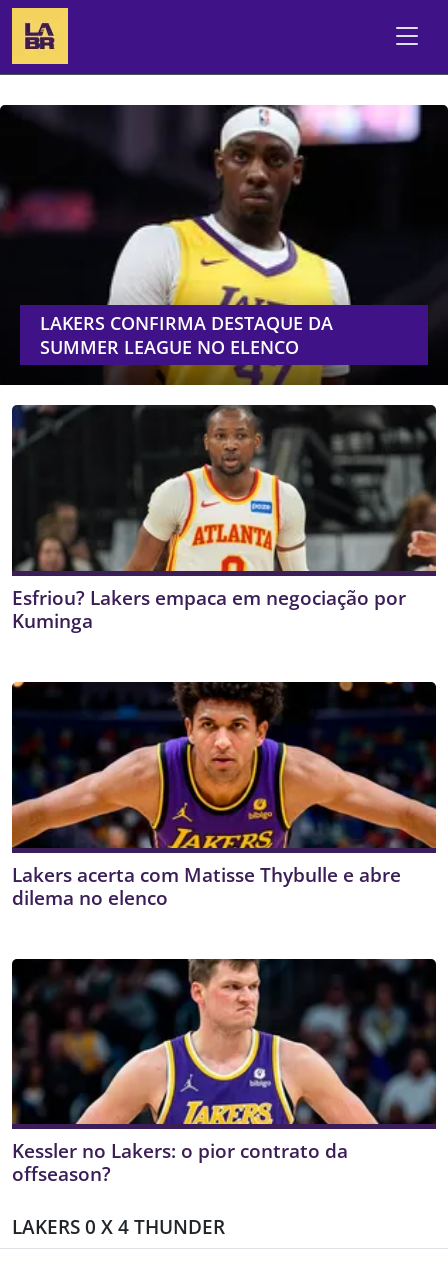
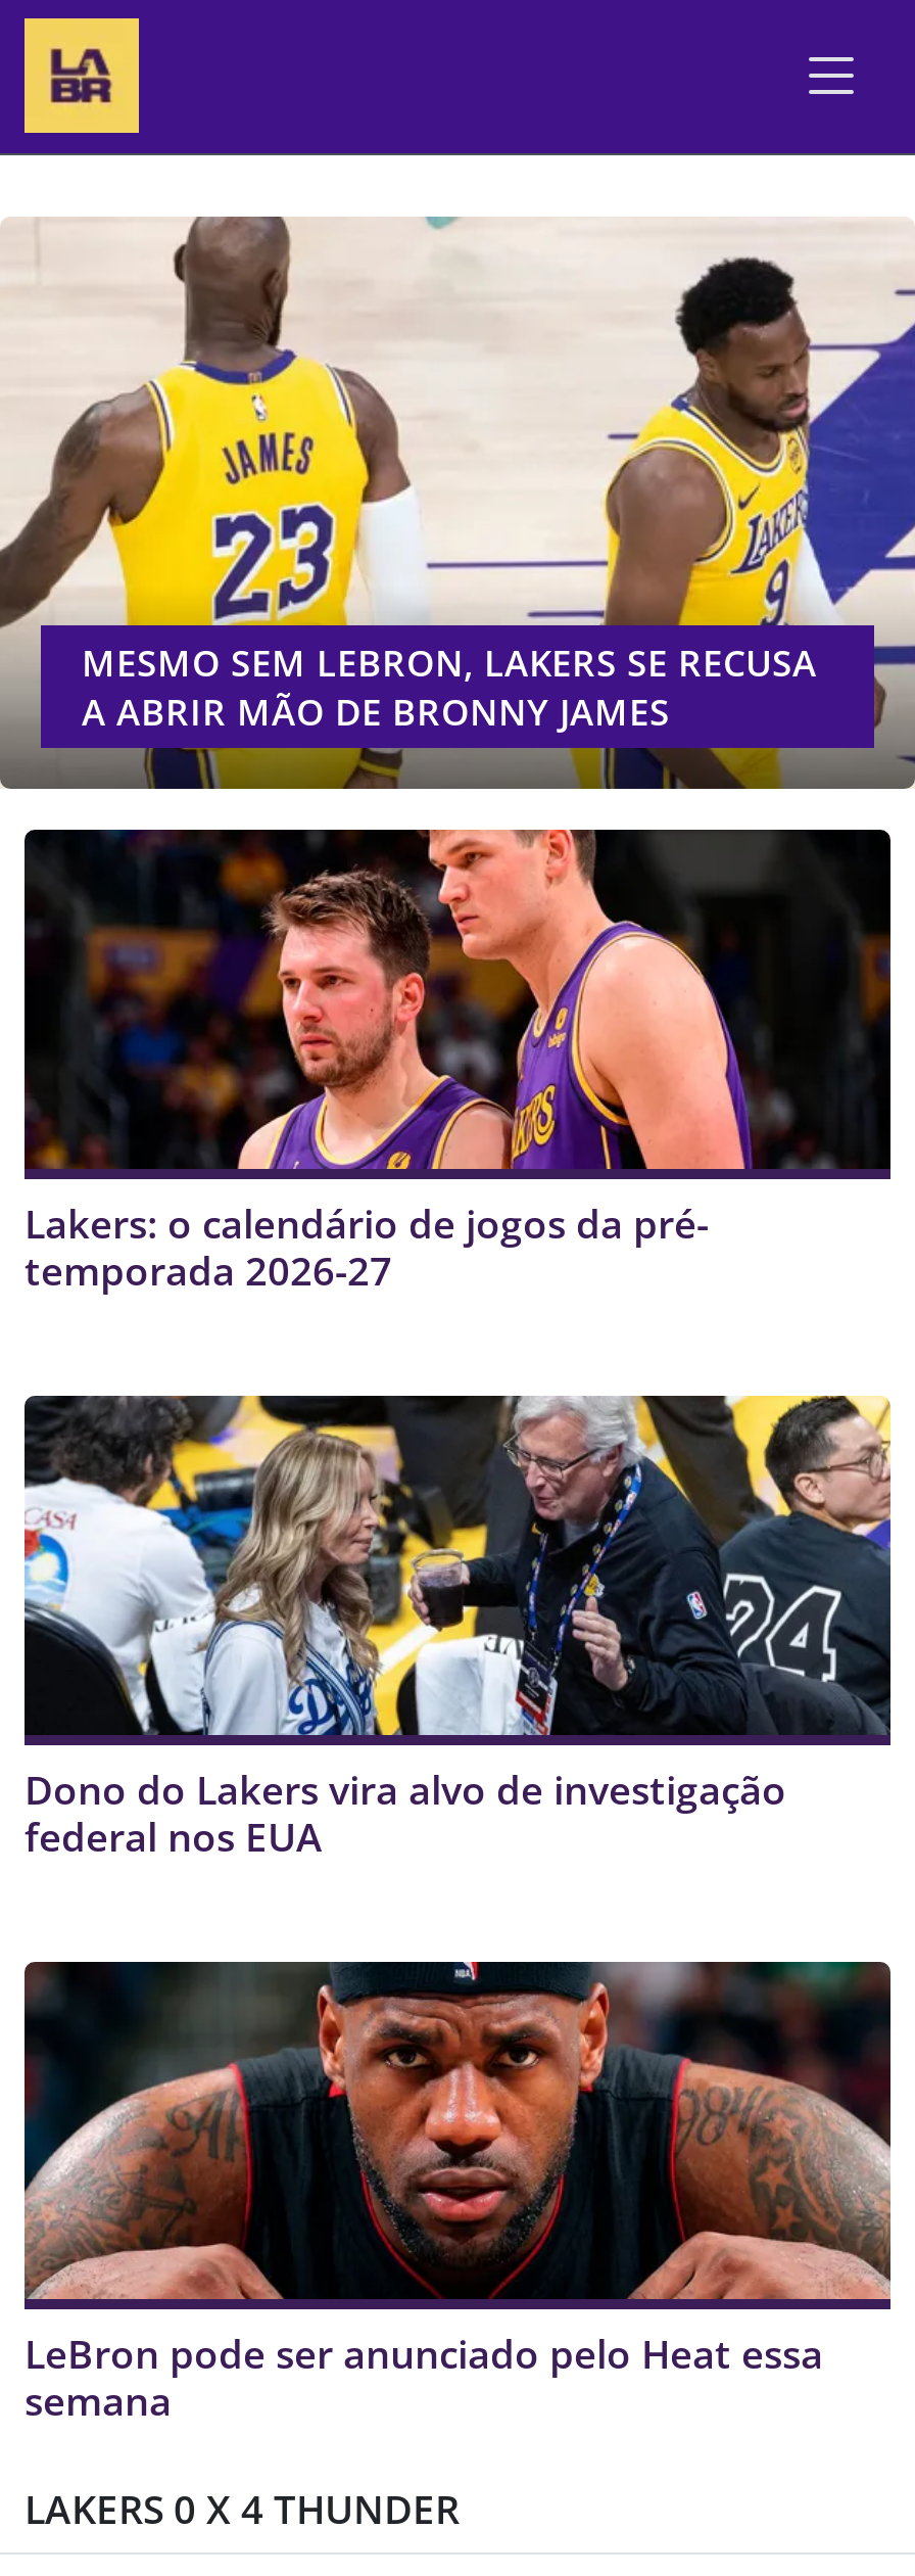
- [image]
- LAKERS CONFIRMA DESTAQUE DA
- SUMMER LEAGUE NO ELENCO
+ [image]
+ MESMO SEM LEBRON, LAKERS SE RECUSA
+ A ABRIR MÃO DE BRONNY JAMES

- [image]
- Esfriou? Lakers empaca em negociação por
- Kuminga
+ [image]
+ Lakers: o calendário de jogos da pré-
+ temporada 2026-27

- [image]
- Lakers acerta com Matisse Thybulle e abre
- dilema no elenco
+ [image]
+ Dono do Lakers vira alvo de investigação
+ federal nos EUA

- [image]
- Kessler no Lakers: o pior contrato da
- offseason?
+ [image]
+ LeBron pode ser anunciado pelo Heat essa
+ semana
